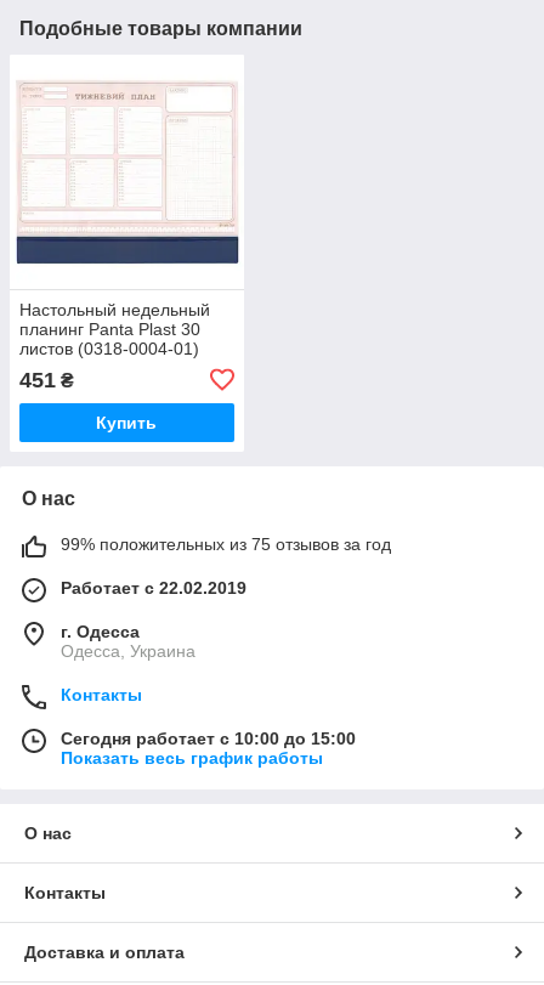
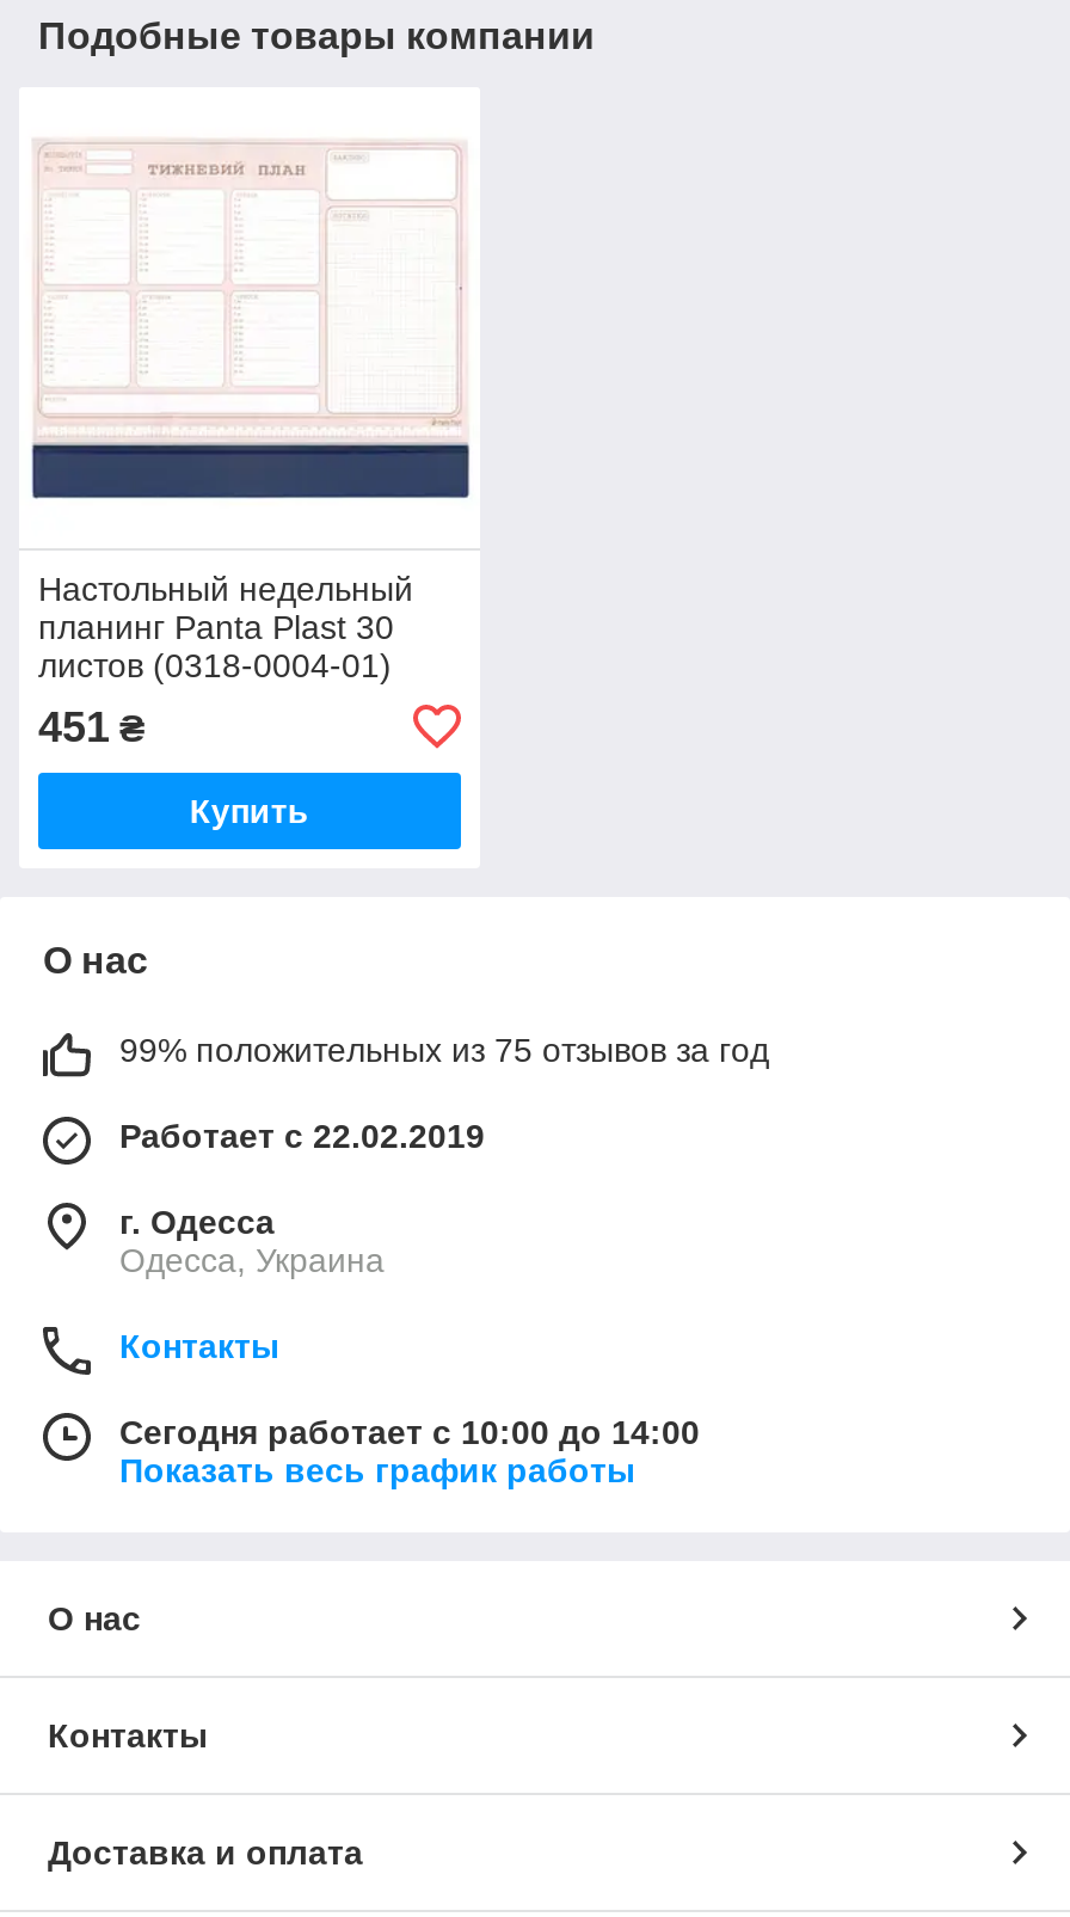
- Сегодня работает с 10:00 до 15:00
+ Сегодня работает с 10:00 до 14:00
